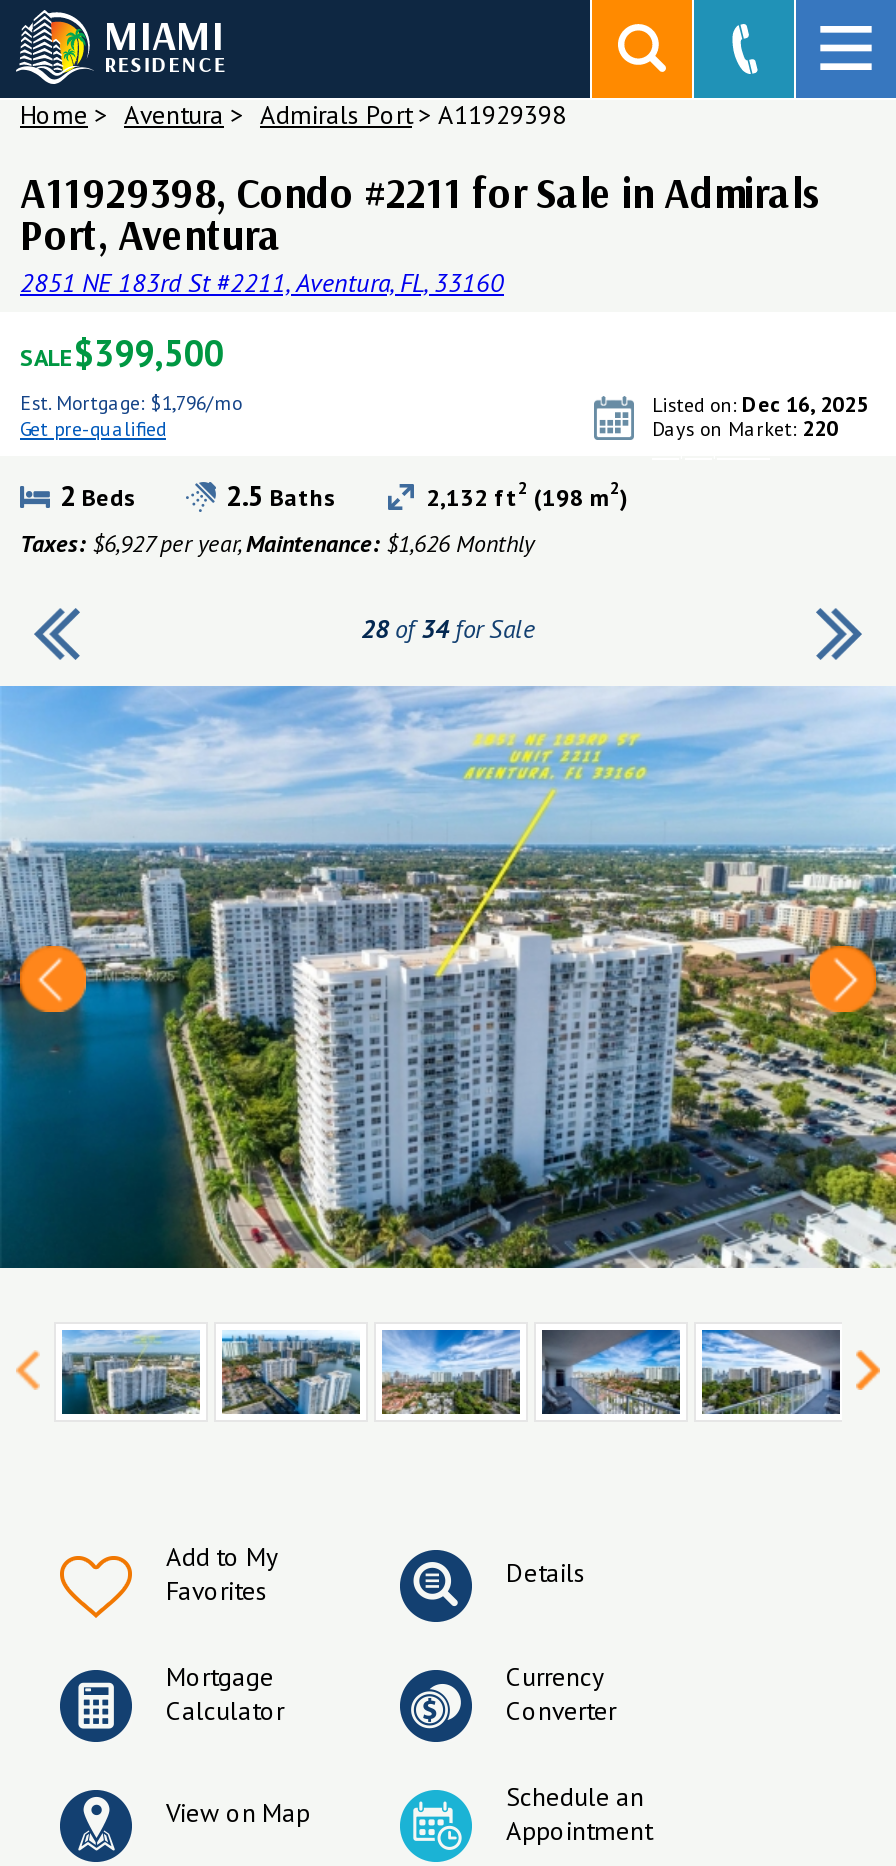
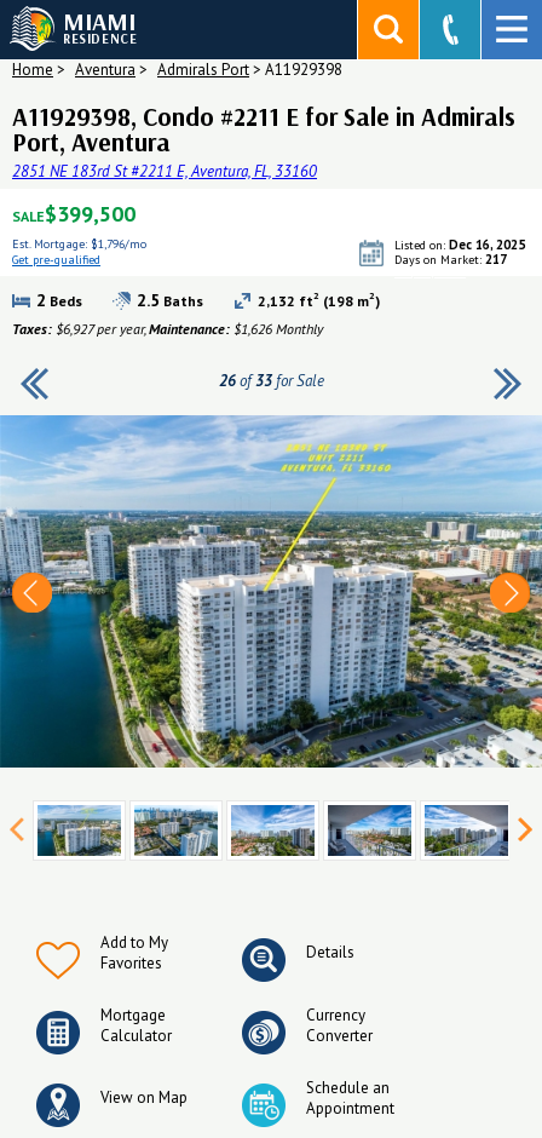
- A11929398, Condo #2211 for Sale in Admirals
+ A11929398, Condo #2211 E for Sale in Admirals

- 2851 NE 183rd St #2211, Aventura, FL, 33160
+ 2851 NE 183rd St #2211 E, Aventura, FL, 33160

- Days on Market: 220
+ Days on Market: 217

- 28 of34 for Sale
+ 26 of33 for Sale
